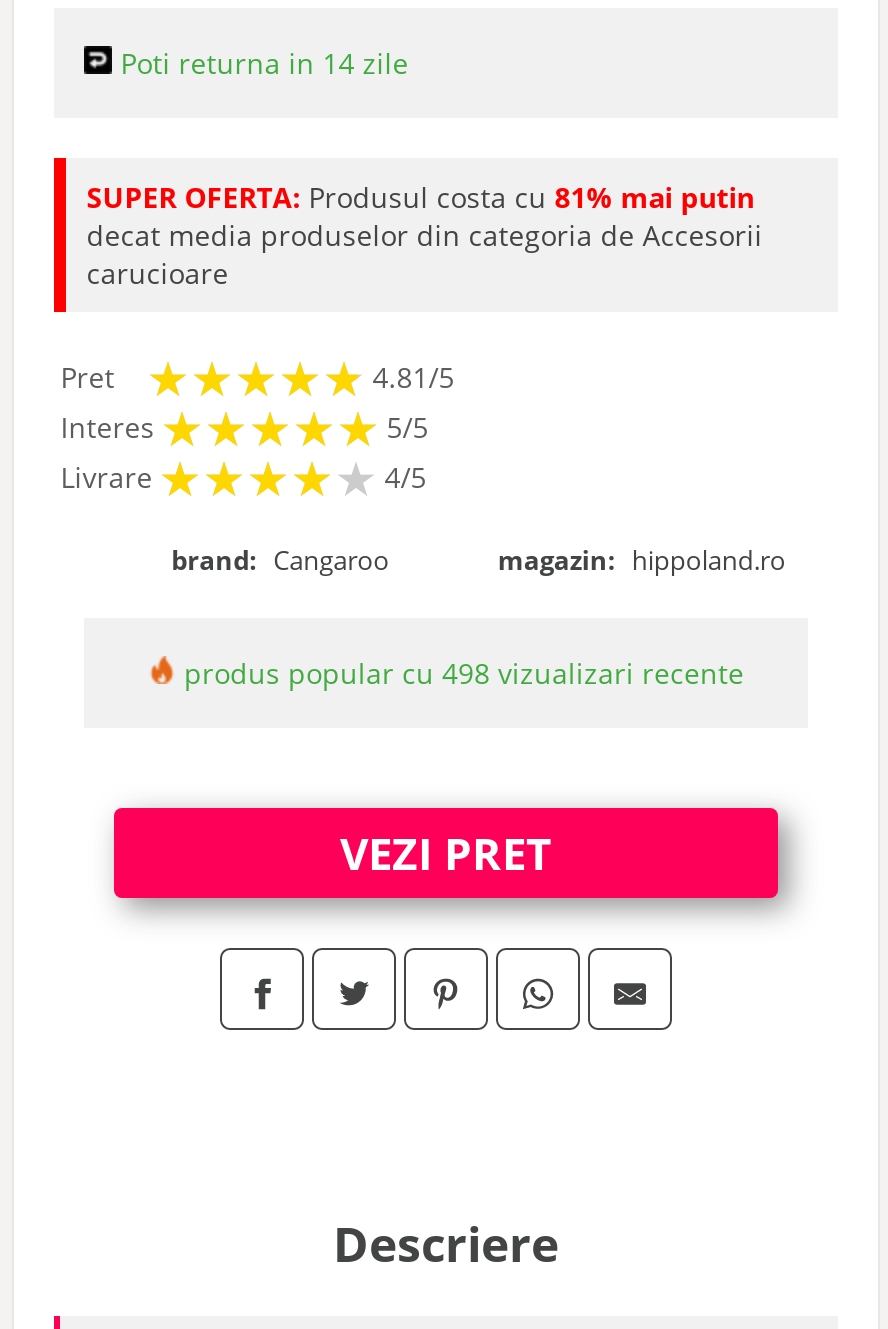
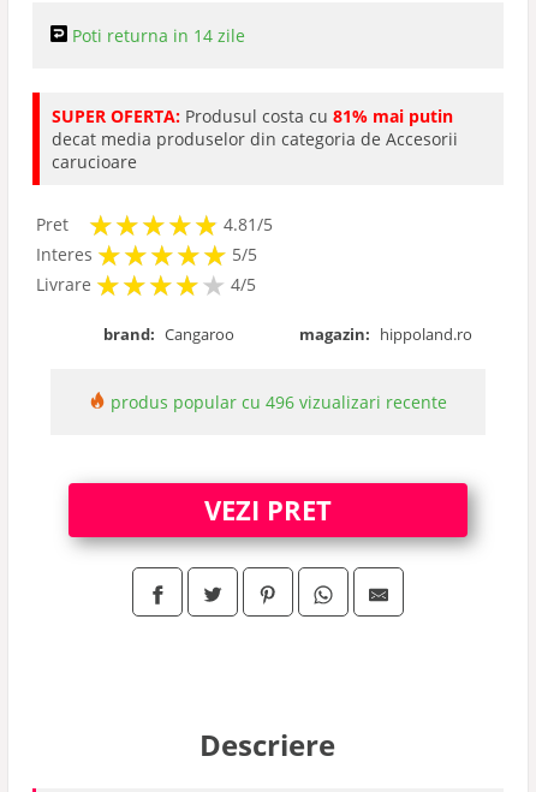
- produs popular cu 498 vizualizari recente
+ produs popular cu 496 vizualizari recente
